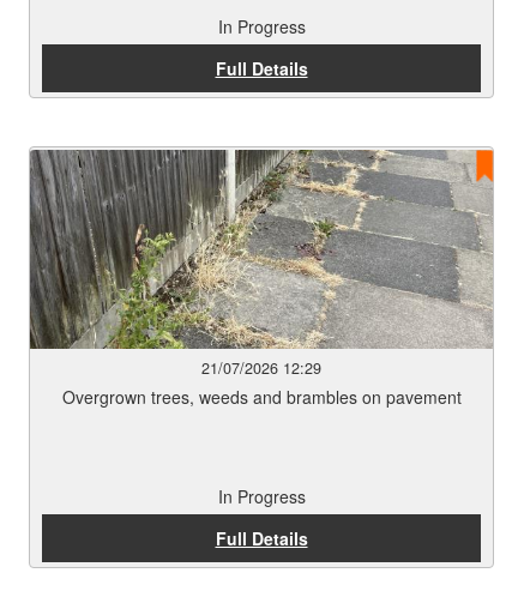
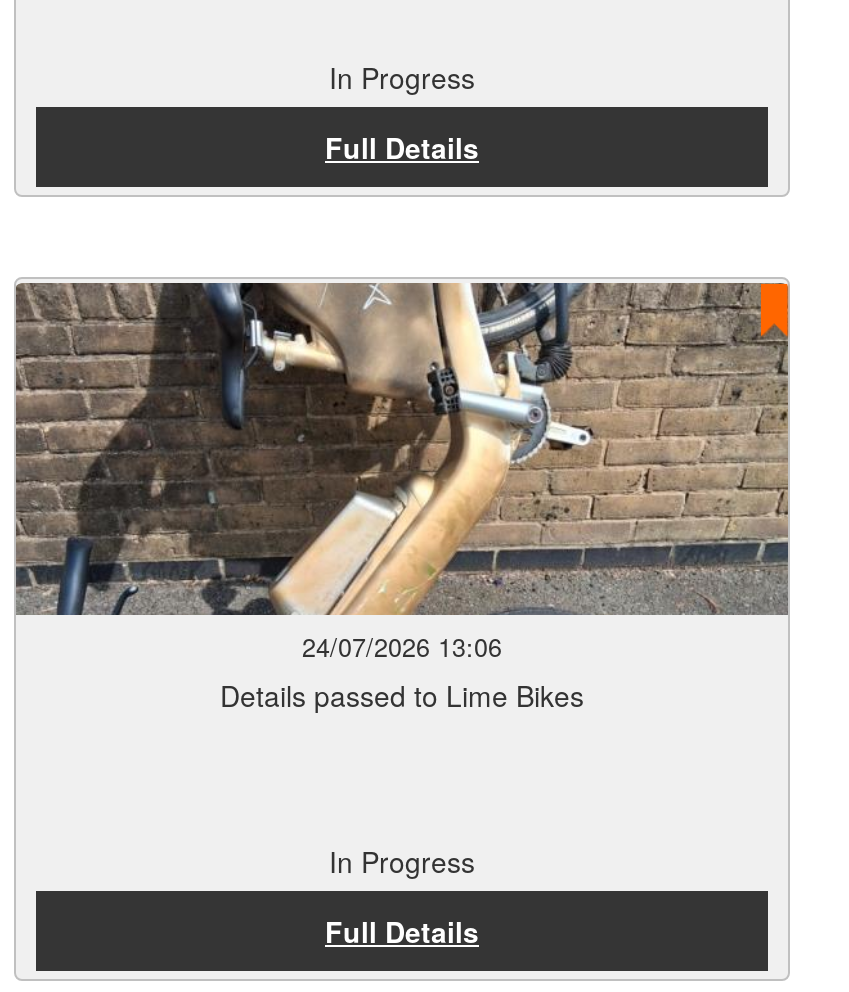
- [image]
- 21/07/2026 12:29
- Overgrown trees, weeds and brambles on pavement
+ [image]
+ 24/07/2026 13:06
+ Details passed to Lime Bikes
